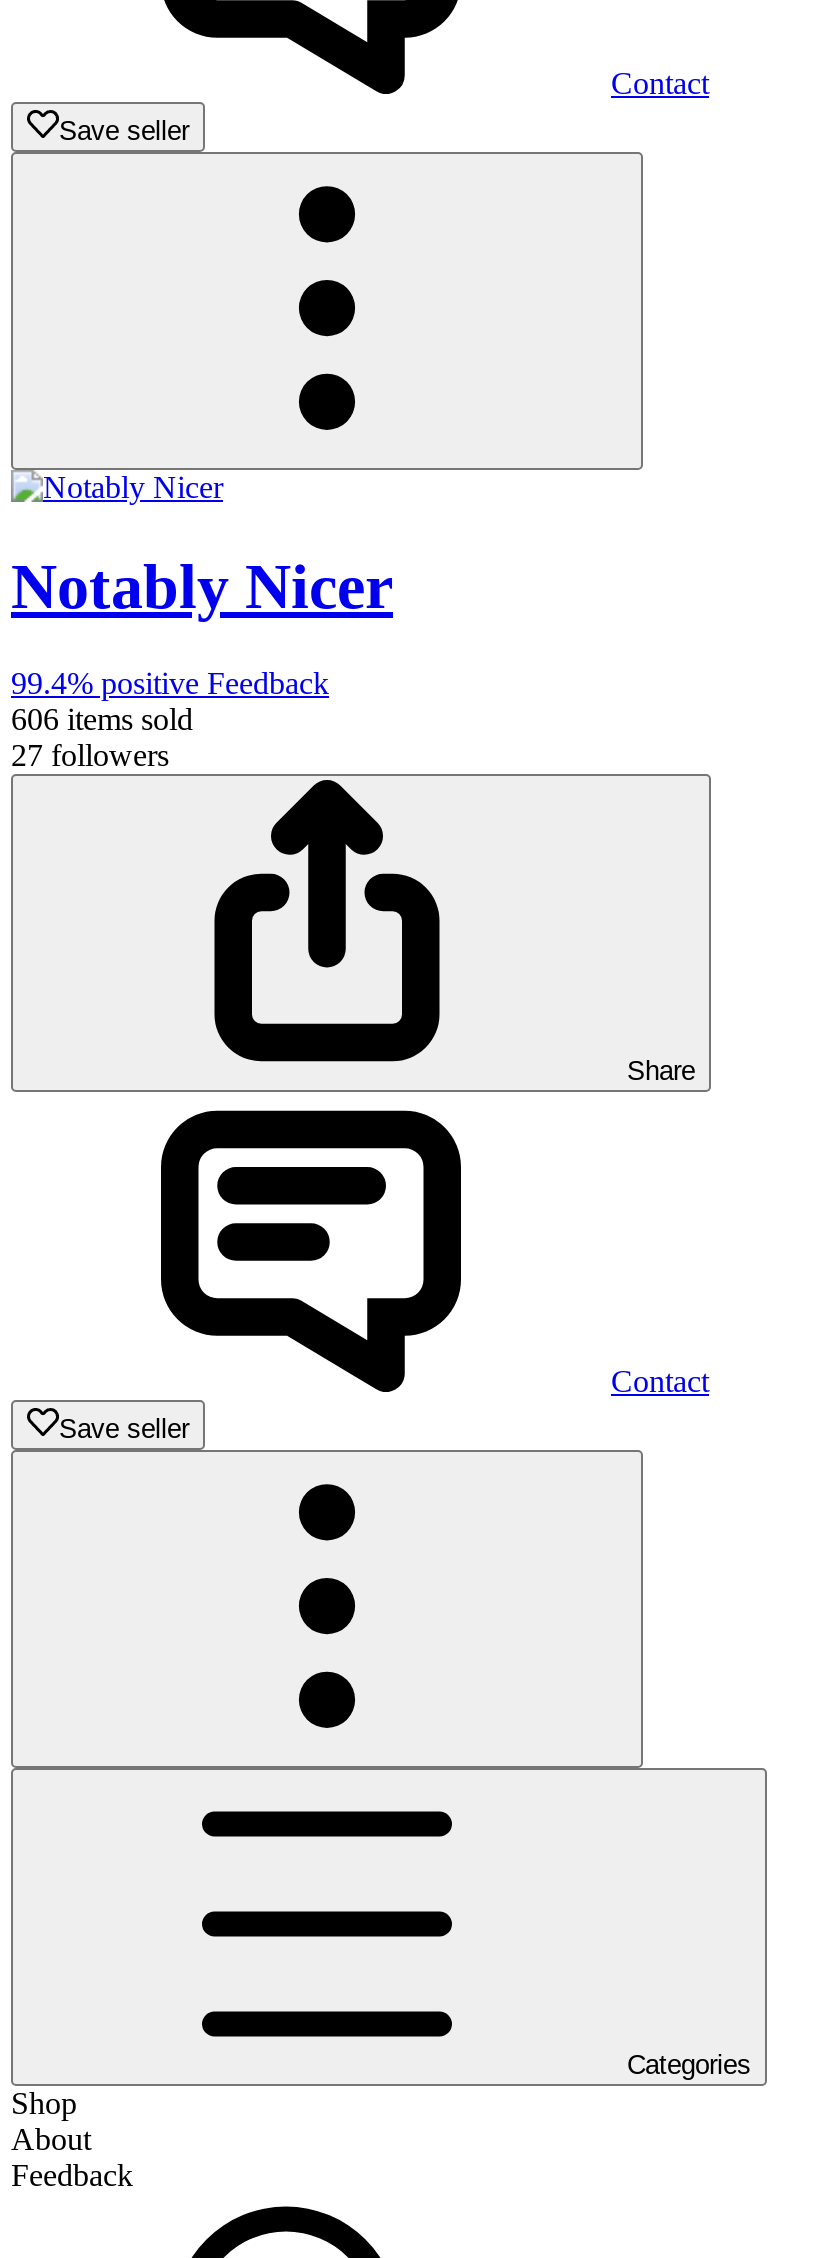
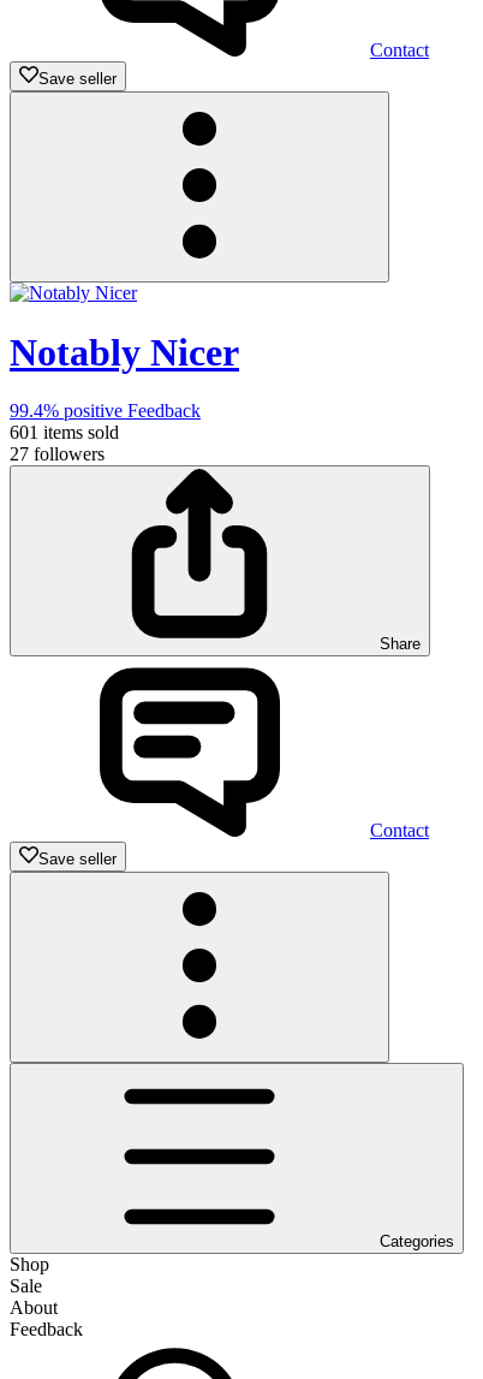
- 606 items sold
+ 601 items sold

+ Sale
